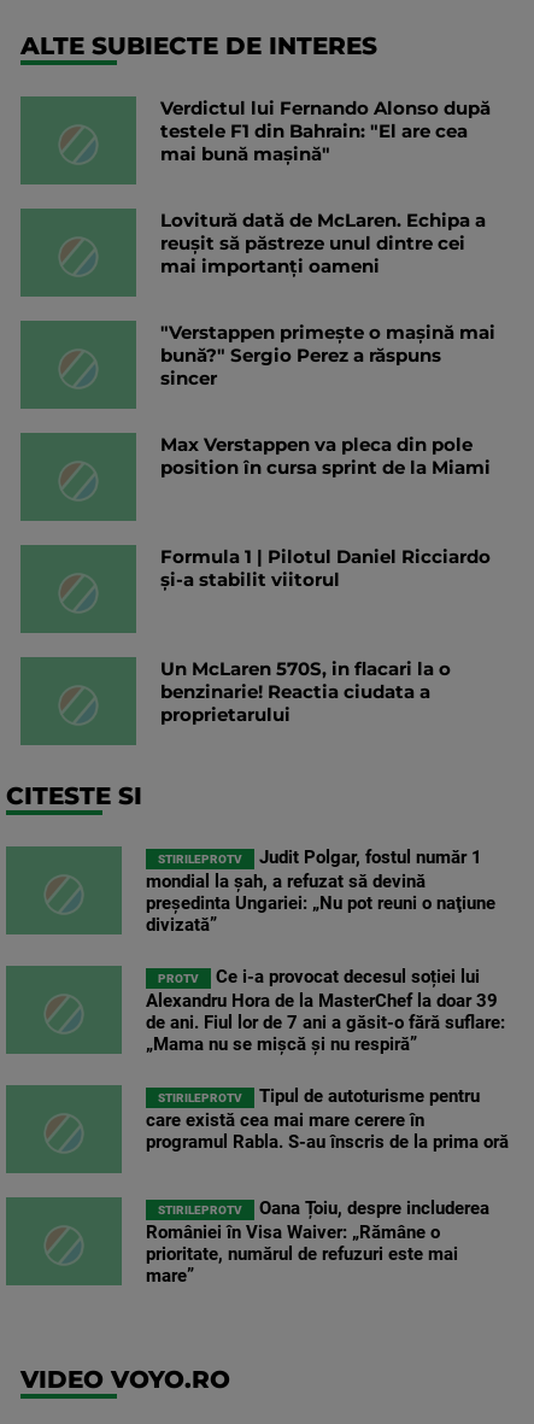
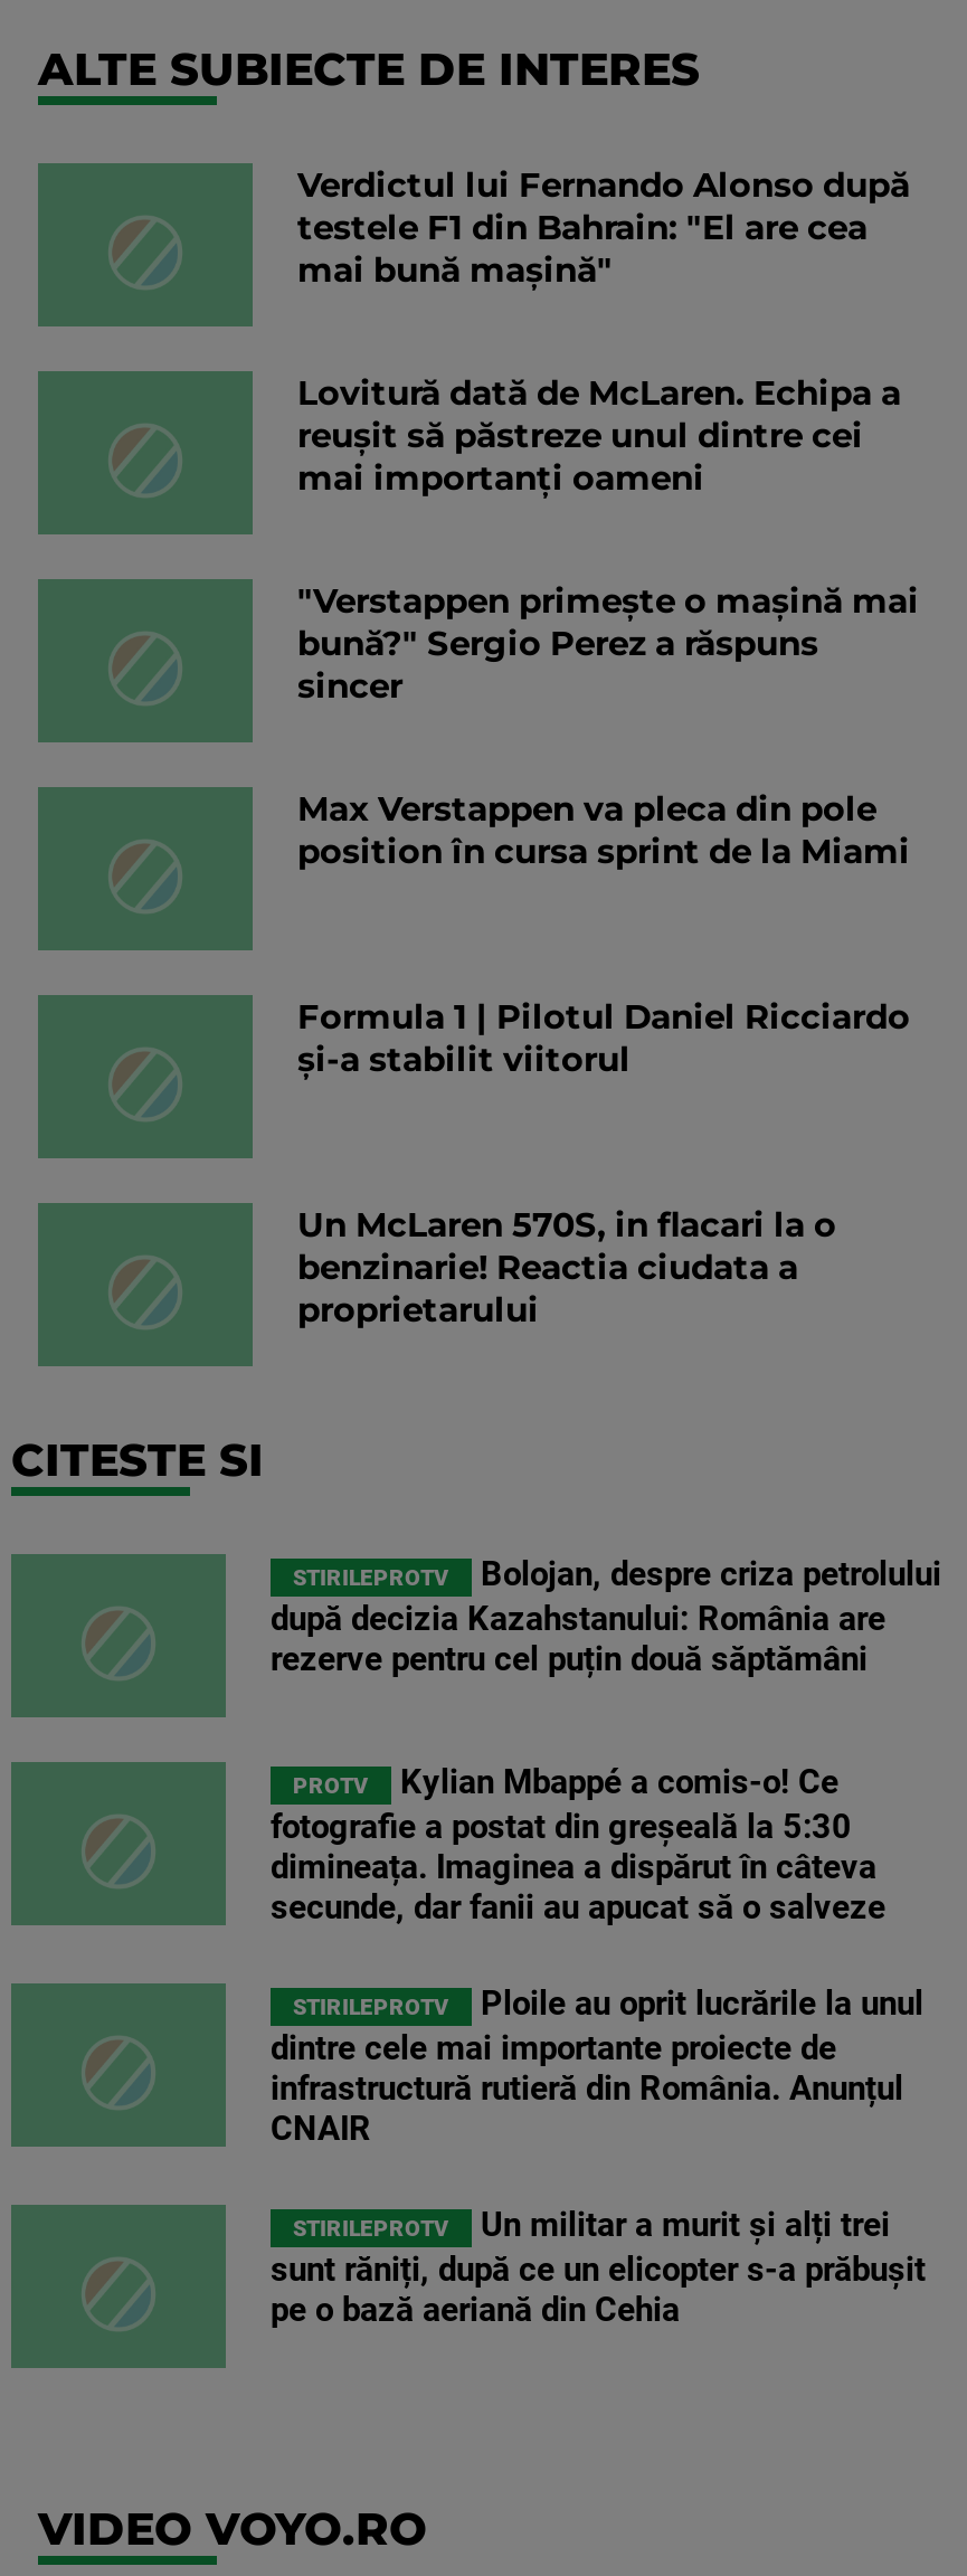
- Judit Polgar, fostul număr 1
- mondial la şah, a refuzat să devină
- preşedinta Ungariei: „Nu pot reuni o naţiune
- divizată”
+ Bolojan, despre criza petrolului
+ după decizia Kazahstanului: România are
+ rezerve pentru cel puțin două săptămâni

- Ce i-a provocat decesul soției lui
- Alexandru Hora de la MasterChef la doar 39
- de ani. Fiul lor de 7 ani a găsit-o fără suflare:
- „Mama nu se mișcă și nu respiră”
+ Kylian Mbappé a comis-o! Ce
+ fotografie a postat din greșeală la 5:30
+ dimineața. Imaginea a dispărut în câteva
+ secunde, dar fanii au apucat să o salveze

- Tipul de autoturisme pentru
- care există cea mai mare cerere în
- programul Rabla. S-au înscris de la prima oră
+ Ploile au oprit lucrările la unul
+ dintre cele mai importante proiecte de
+ infrastructură rutieră din România. Anunțul
+ CNAIR

- Oana Țoiu, despre includerea
- României în Visa Waiver: „Rămâne o
- prioritate, numărul de refuzuri este mai
- mare”
+ Un militar a murit și alți trei
+ sunt răniți, după ce un elicopter s-a prăbușit
+ pe o bază aeriană din Cehia
